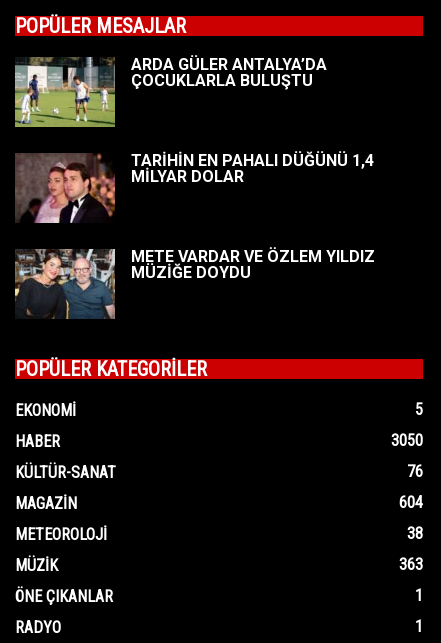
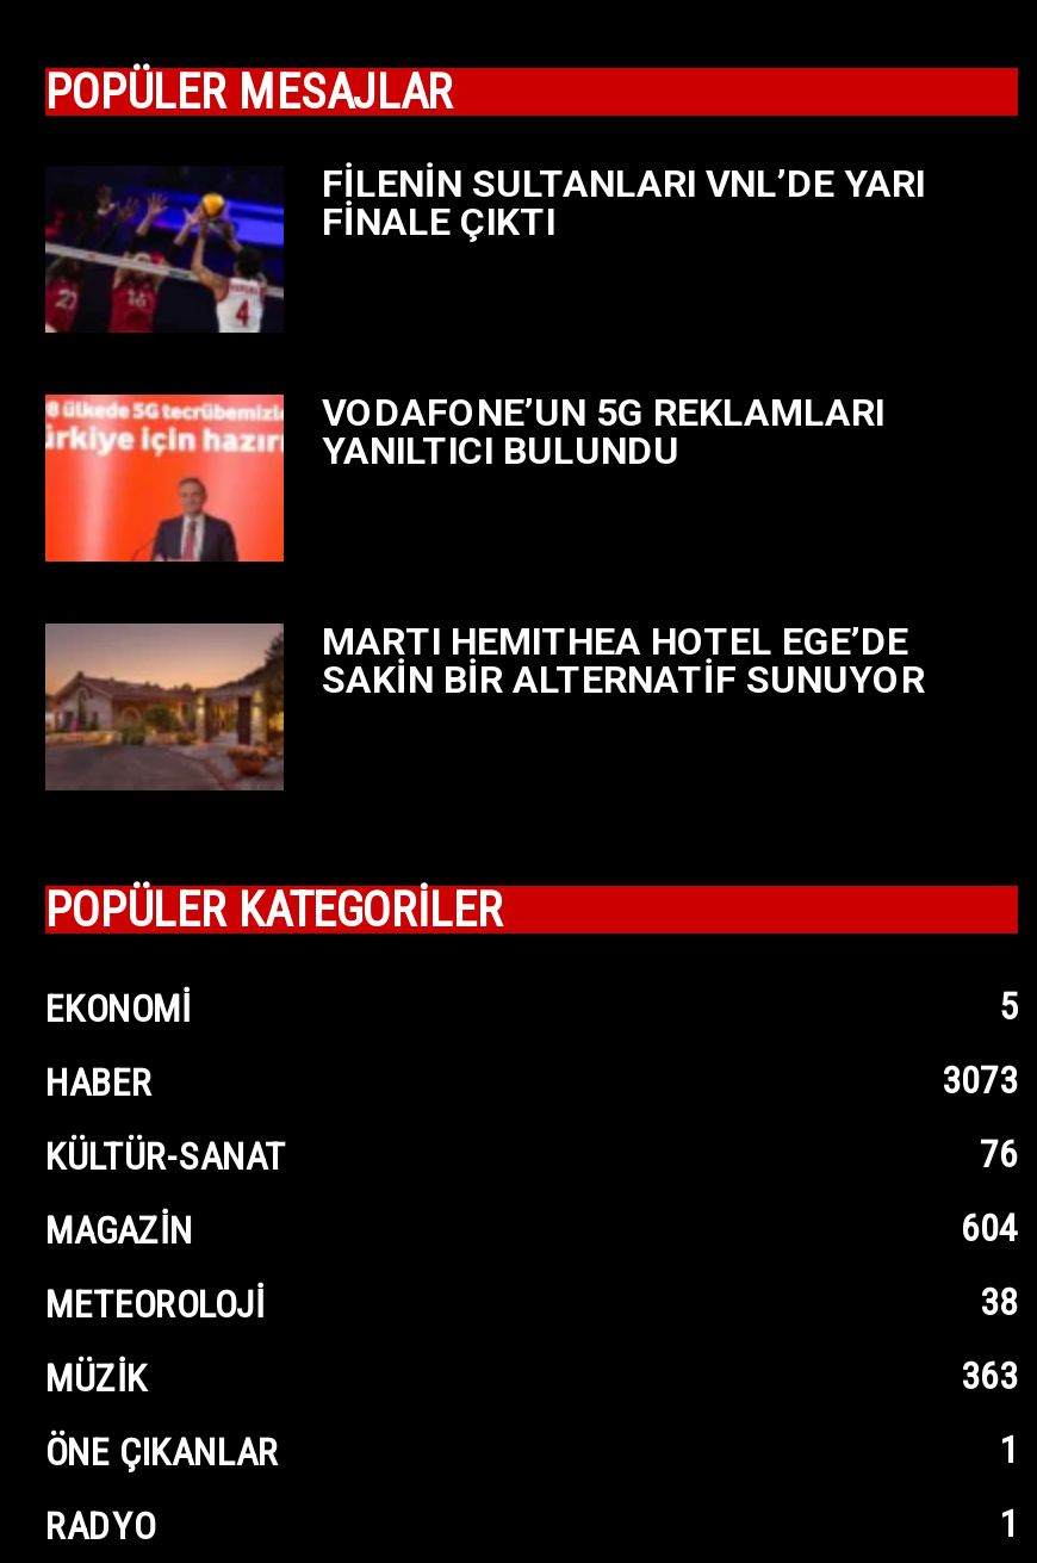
- [image]
- ARDA GÜLER ANTALYA’DA
- ÇOCUKLARLA BULUŞTU
+ [image]
+ FİLENİN SULTANLARI VNL’DE YARI
+ FİNALE ÇIKTI

- [image]
- TARİHİN EN PAHALI DÜĞÜNÜ 1,4
- MİLYAR DOLAR
+ [image]
+ VODAFONE’UN 5G REKLAMLARI
+ YANILTICI BULUNDU

- [image]
- METE VARDAR VE ÖZLEM YILDIZ
- MÜZİĞE DOYDU
+ [image]
+ MARTI HEMITHEA HOTEL EGE’DE
+ SAKİN BİR ALTERNATİF SUNUYOR

- 3050
+ 3073
